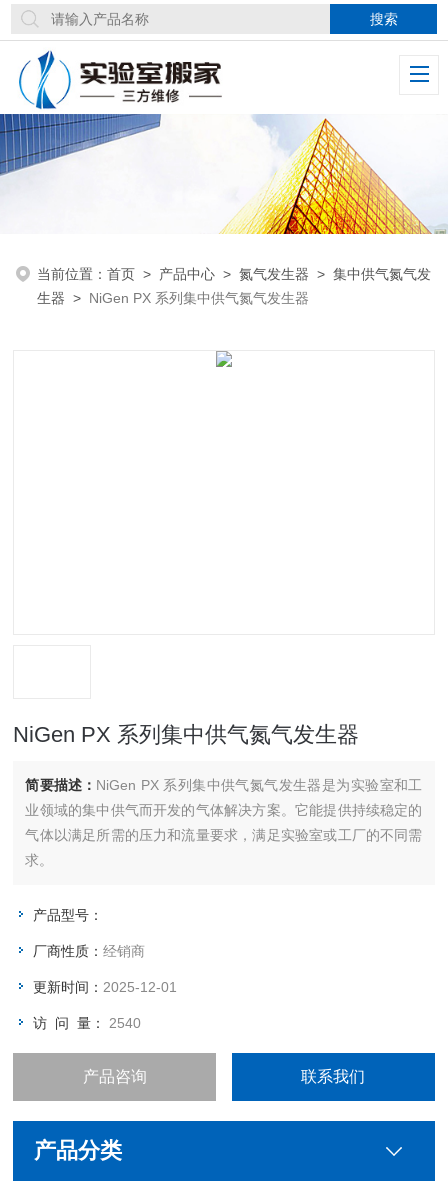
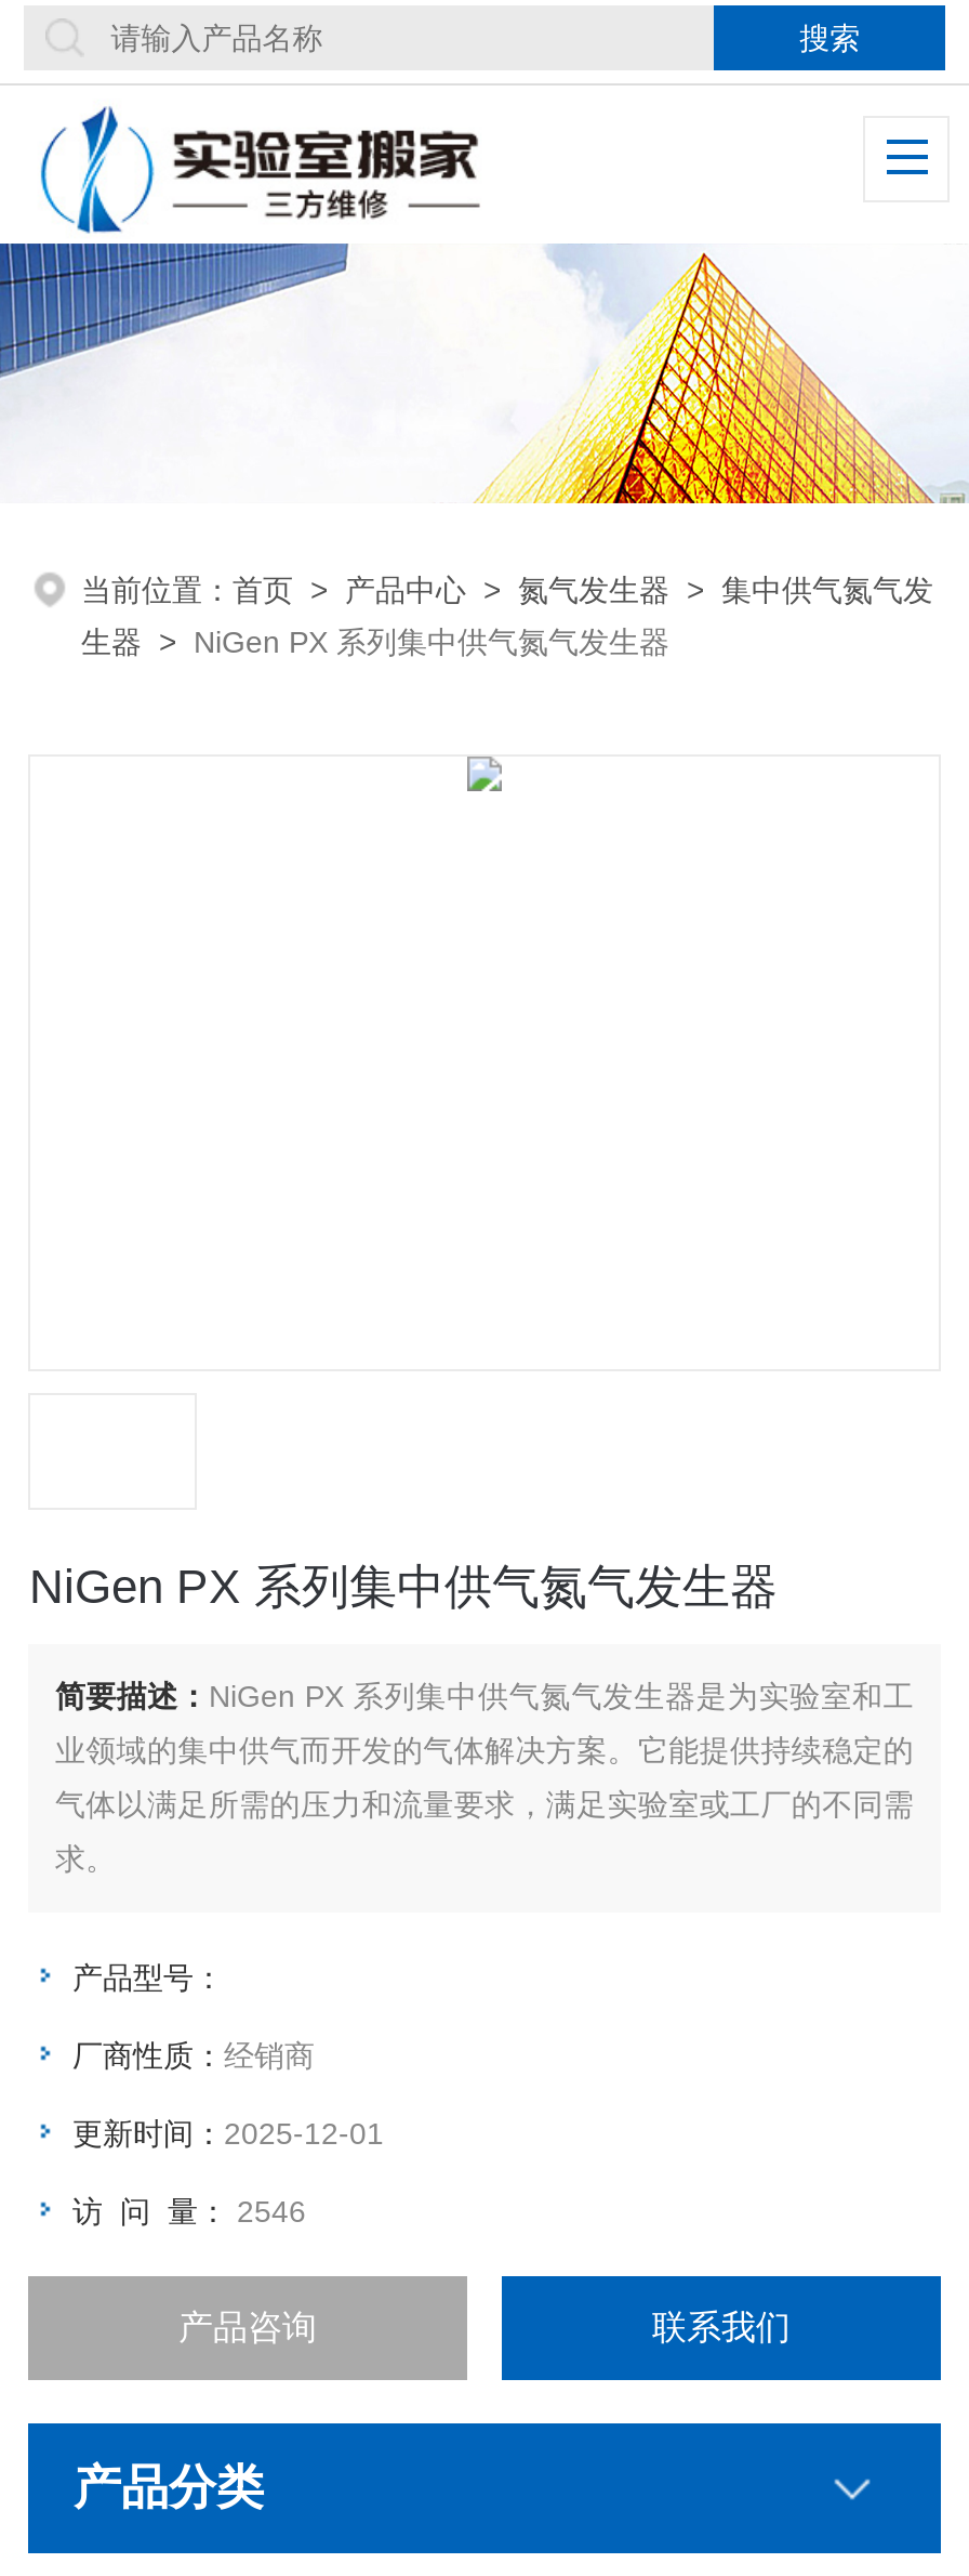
- 访 问 量：2540
+ 访 问 量：2546
